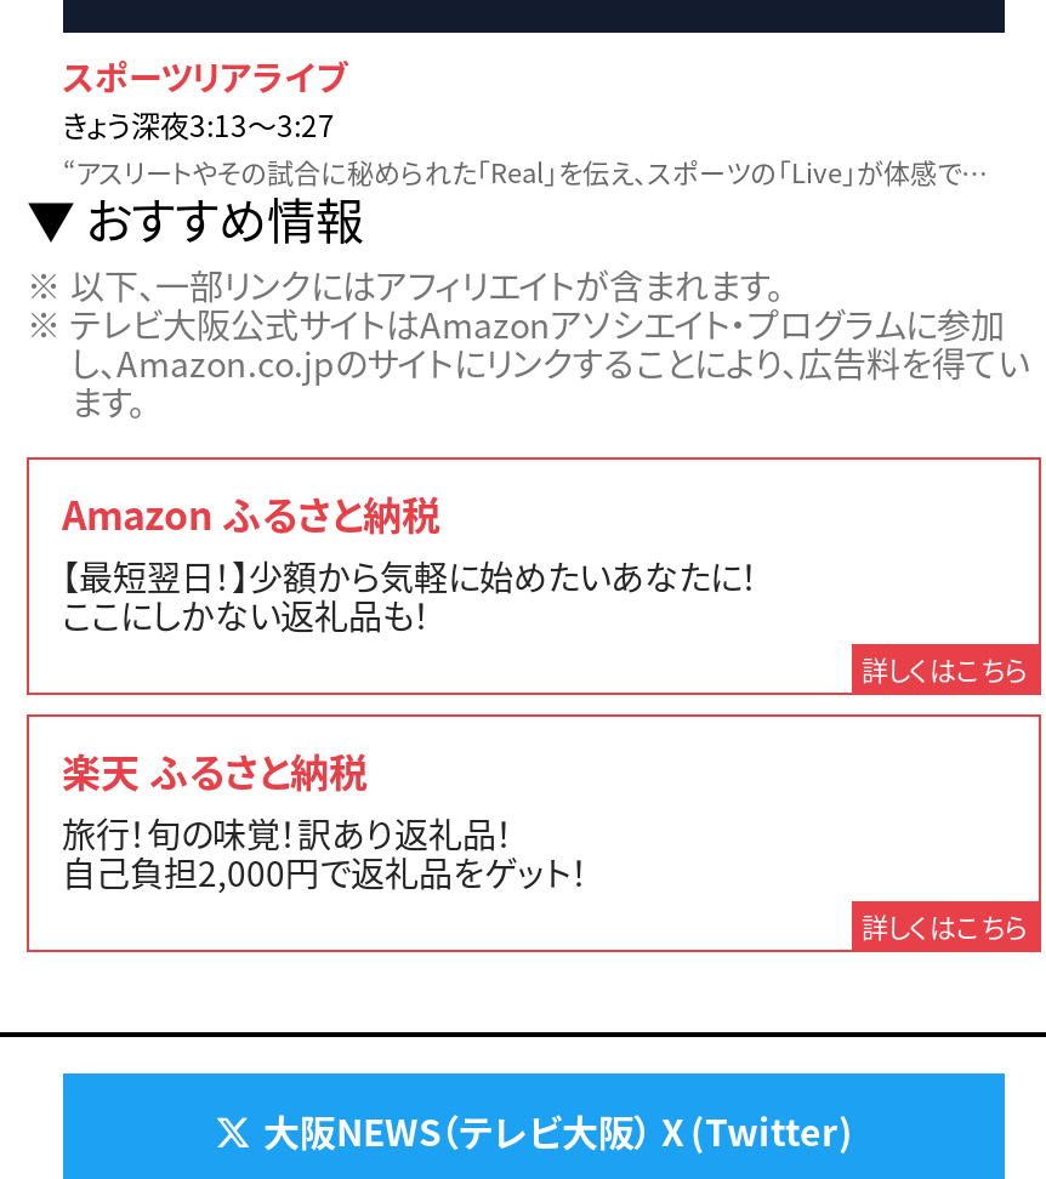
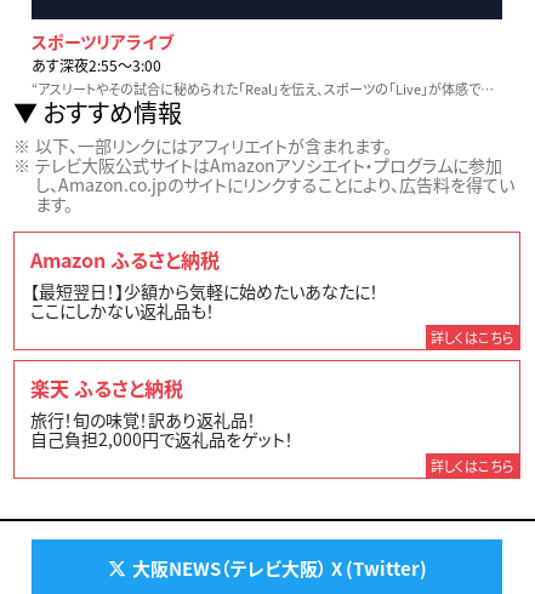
- きょう深夜3:13〜3:27
+ あす深夜2:55〜3:00
